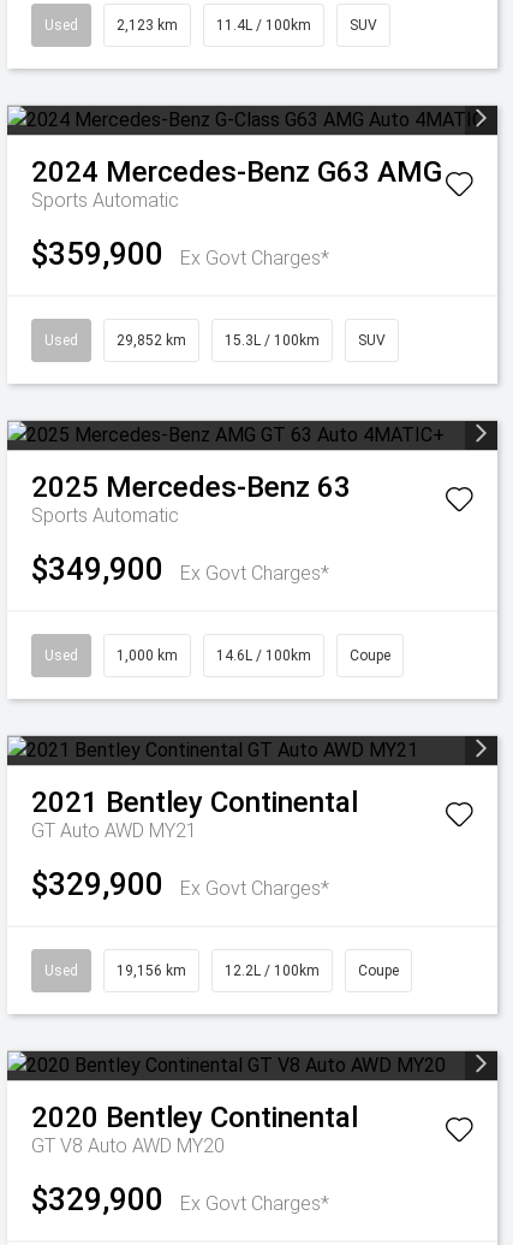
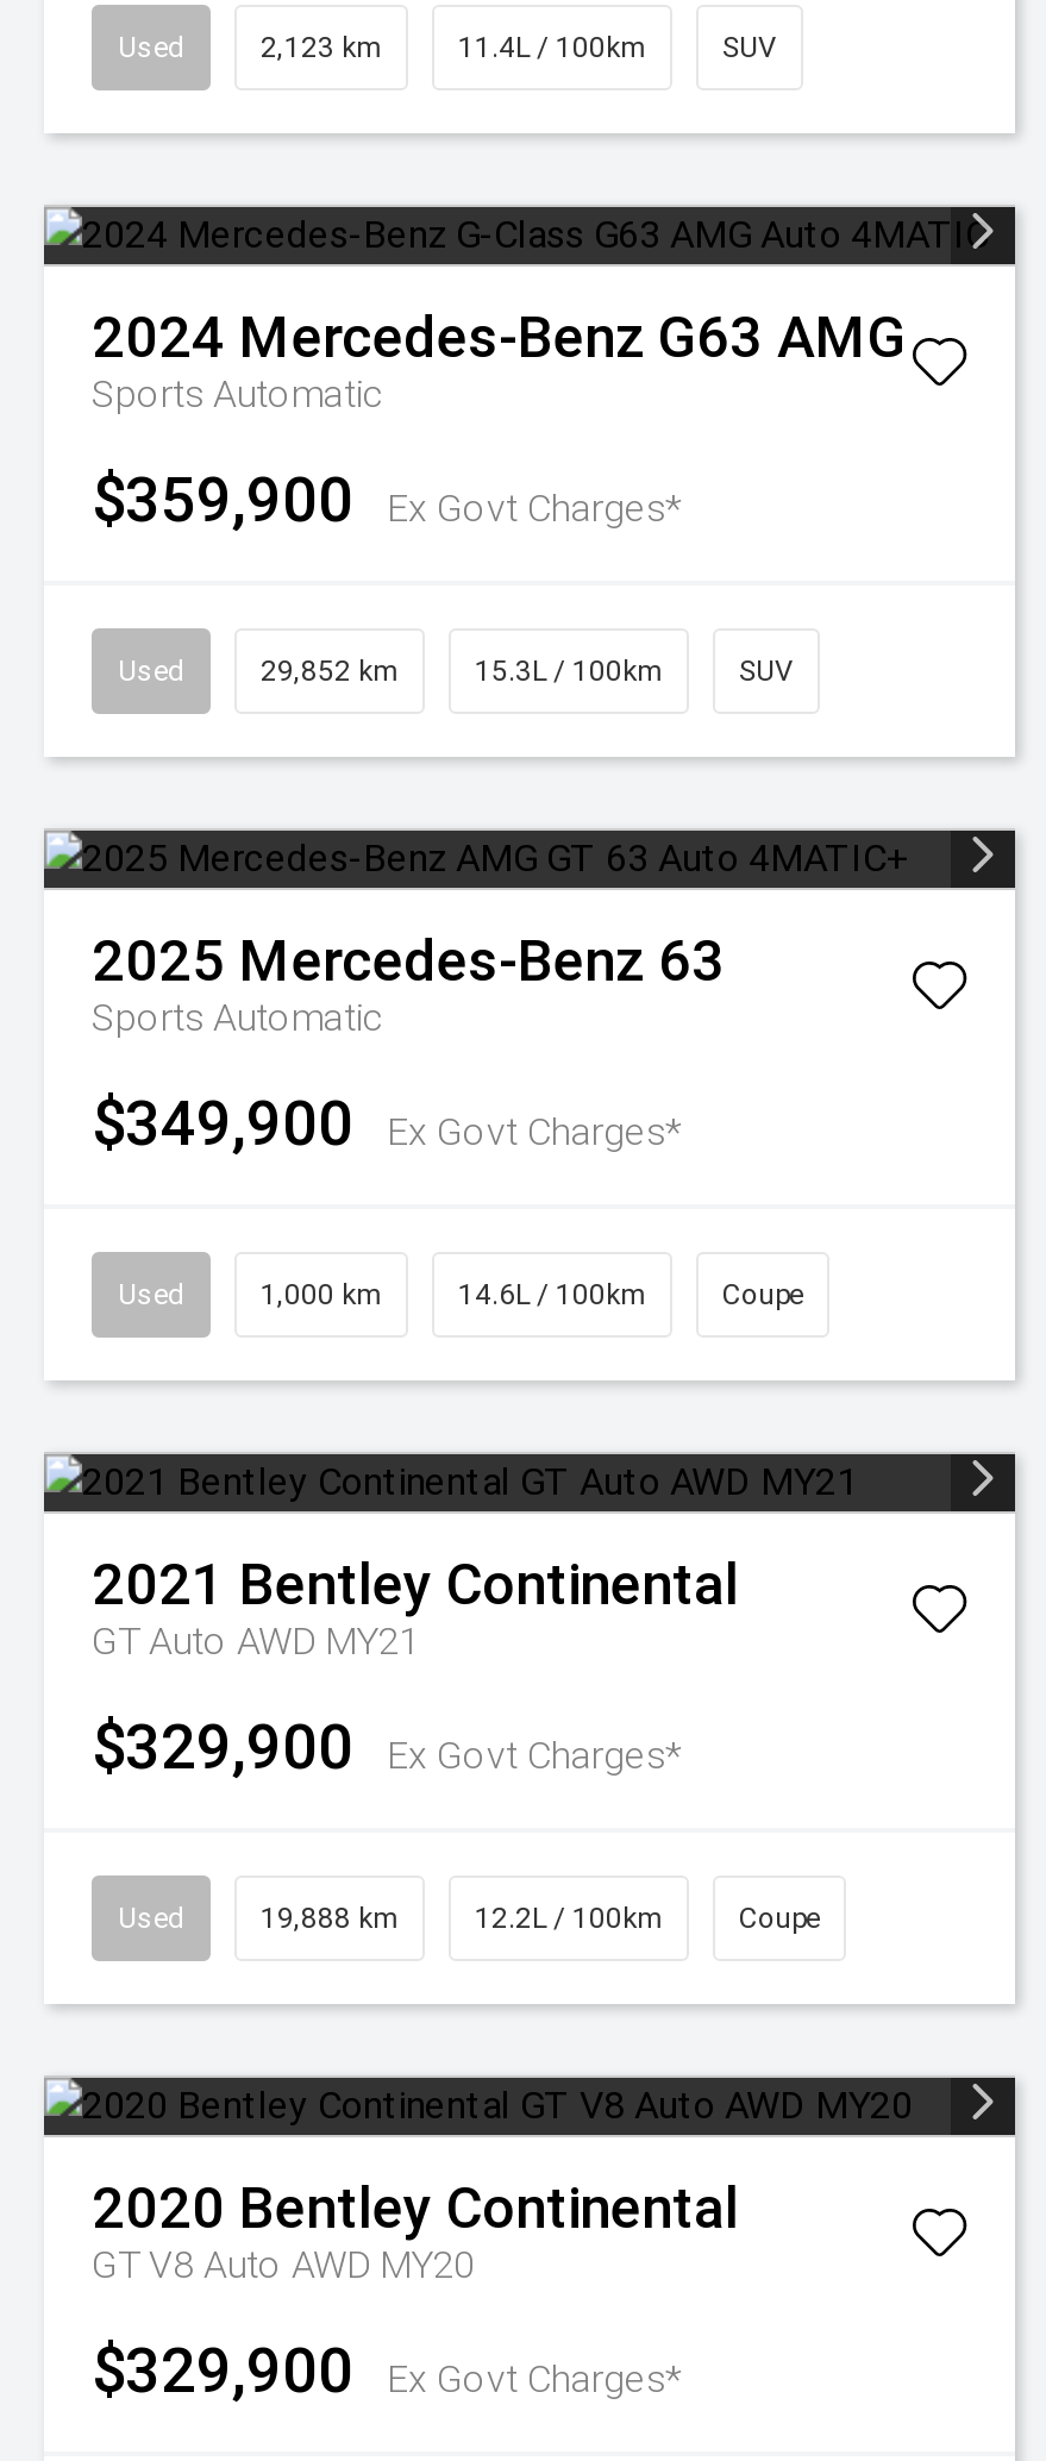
- 19,156 km
+ 19,888 km
